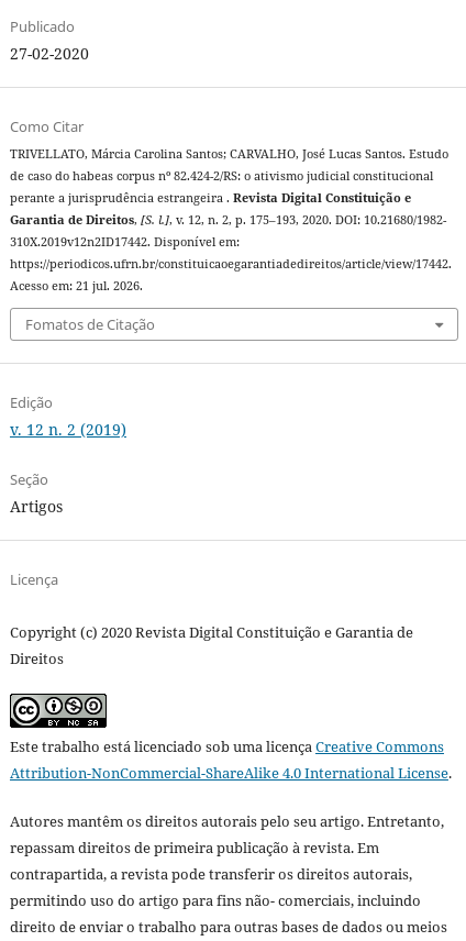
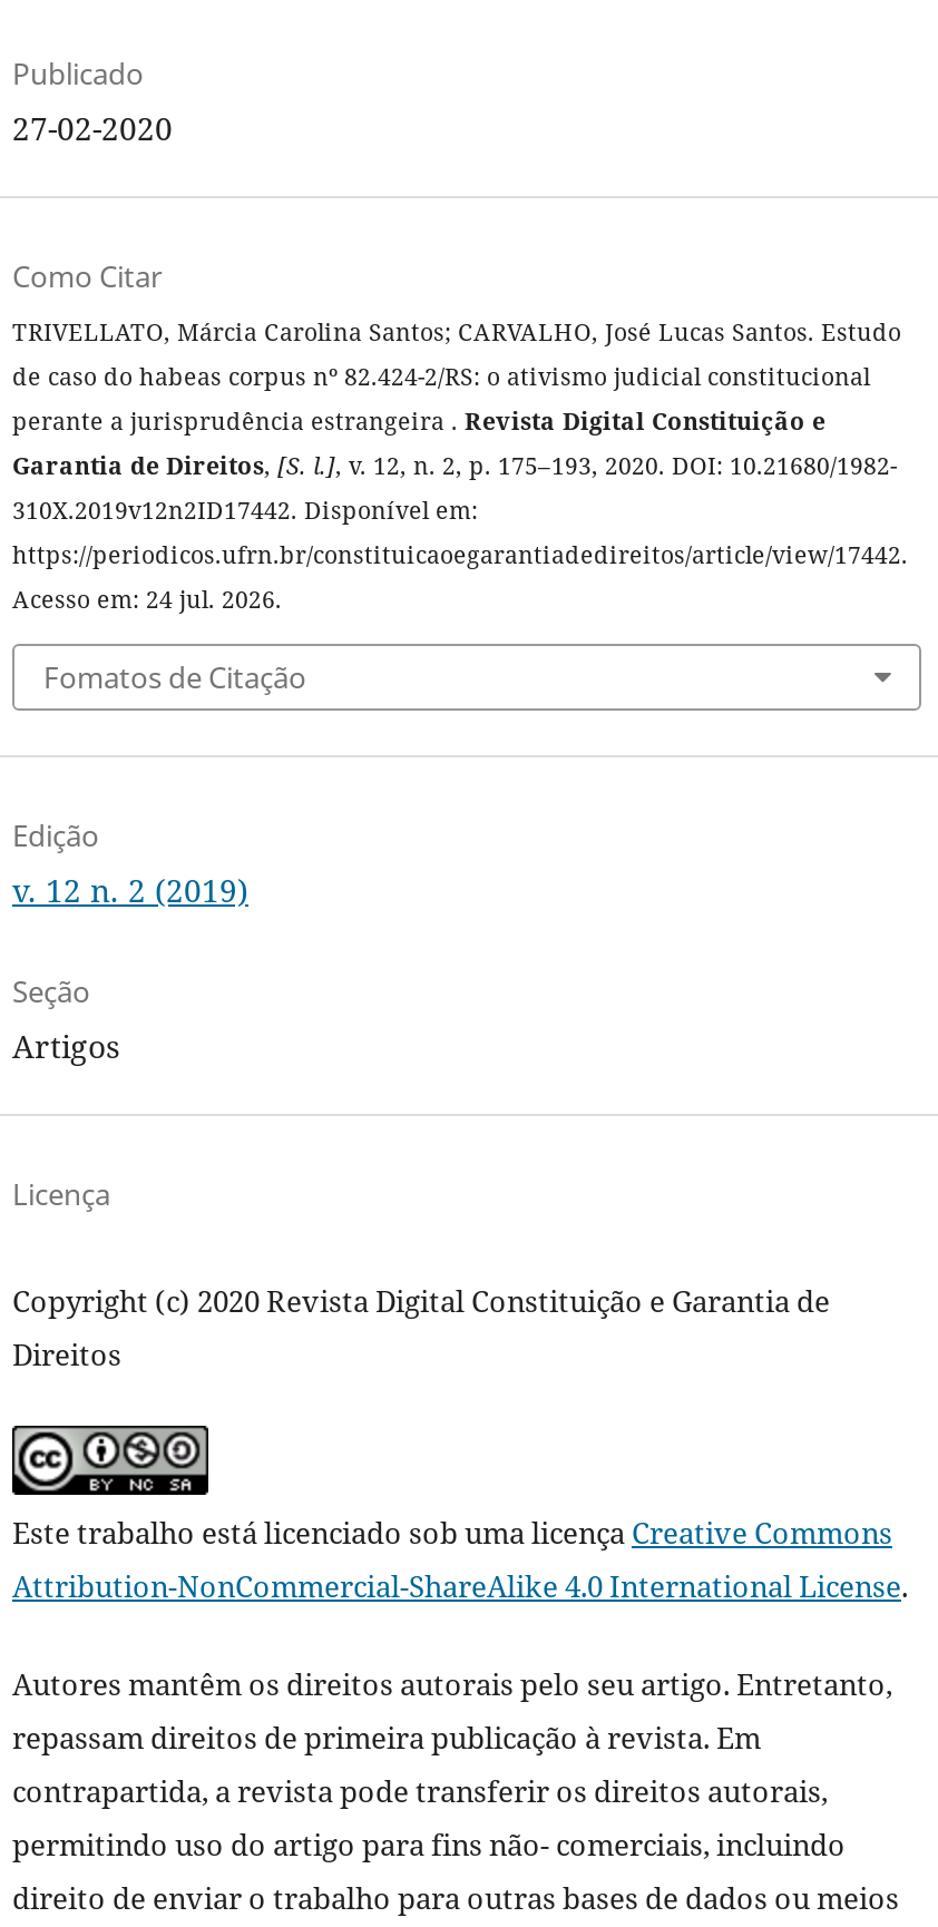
- Acesso em: 21 jul. 2026.
+ Acesso em: 24 jul. 2026.
